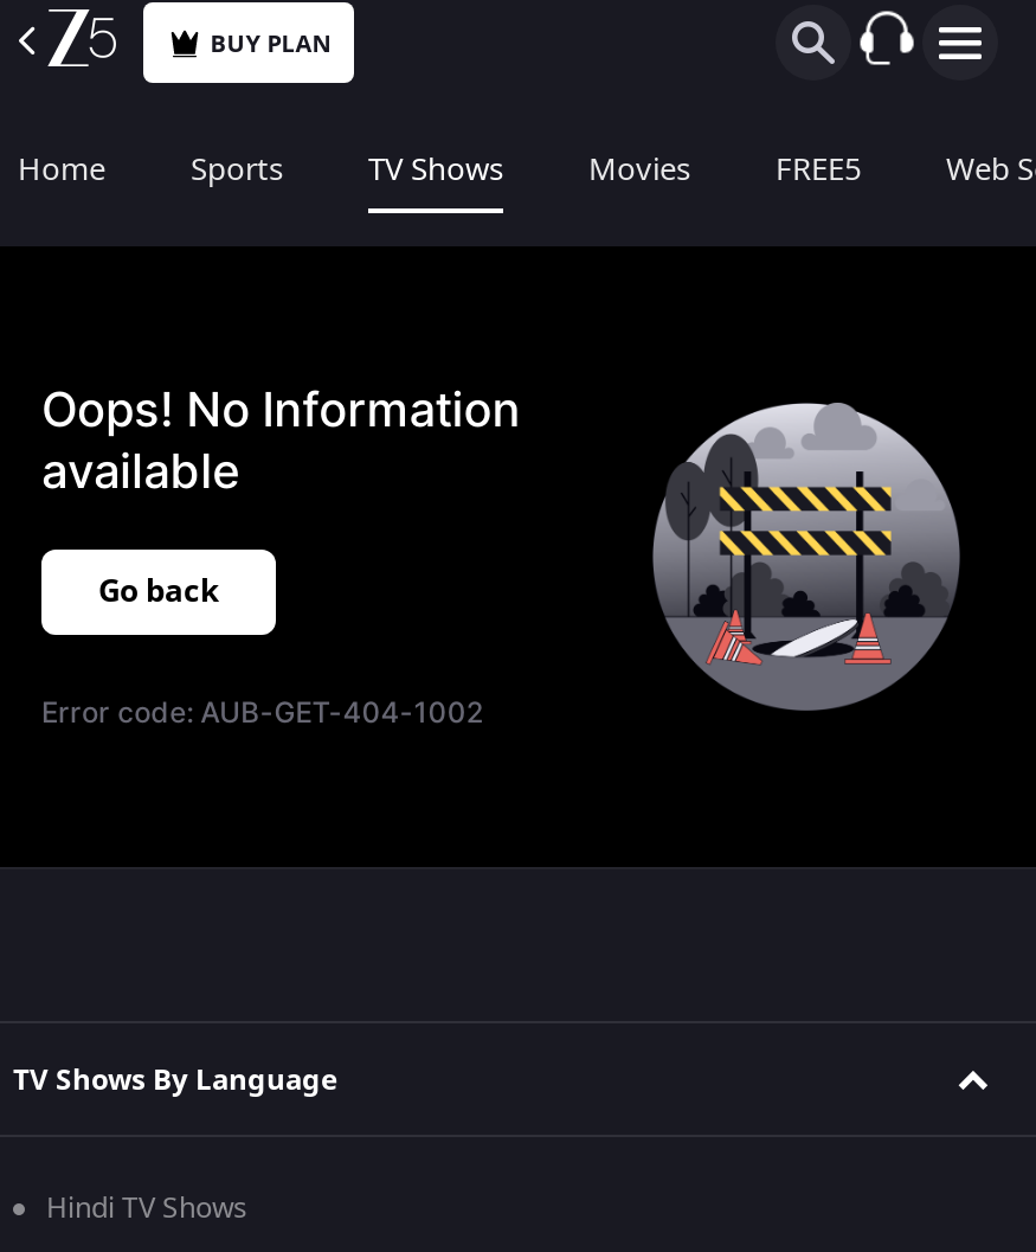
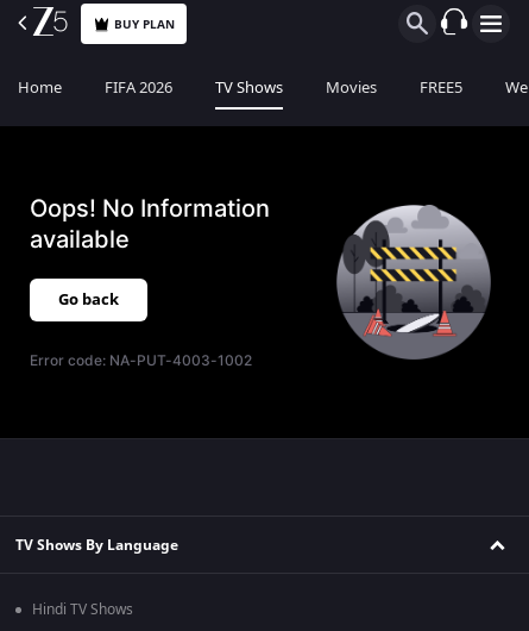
- Sports
+ FIFA 2026

- Error code: AUB-GET-404-1002
+ Error code: NA-PUT-4003-1002
